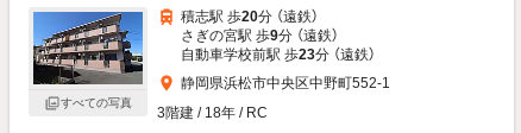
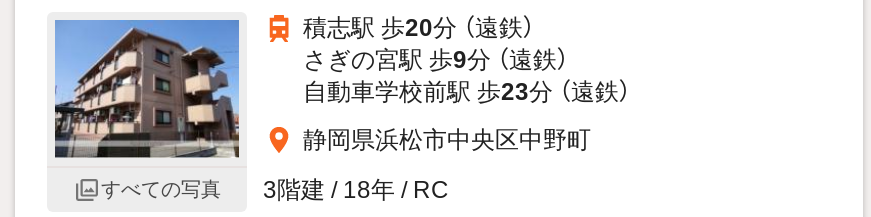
- [image]
- 静岡県浜松市中央区中野町552-1
+ [image]
+ 静岡県浜松市中央区中野町
